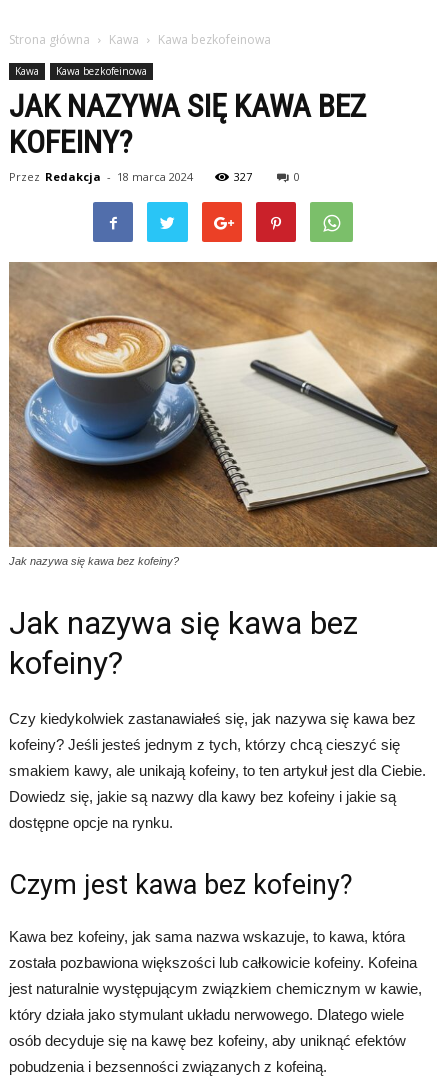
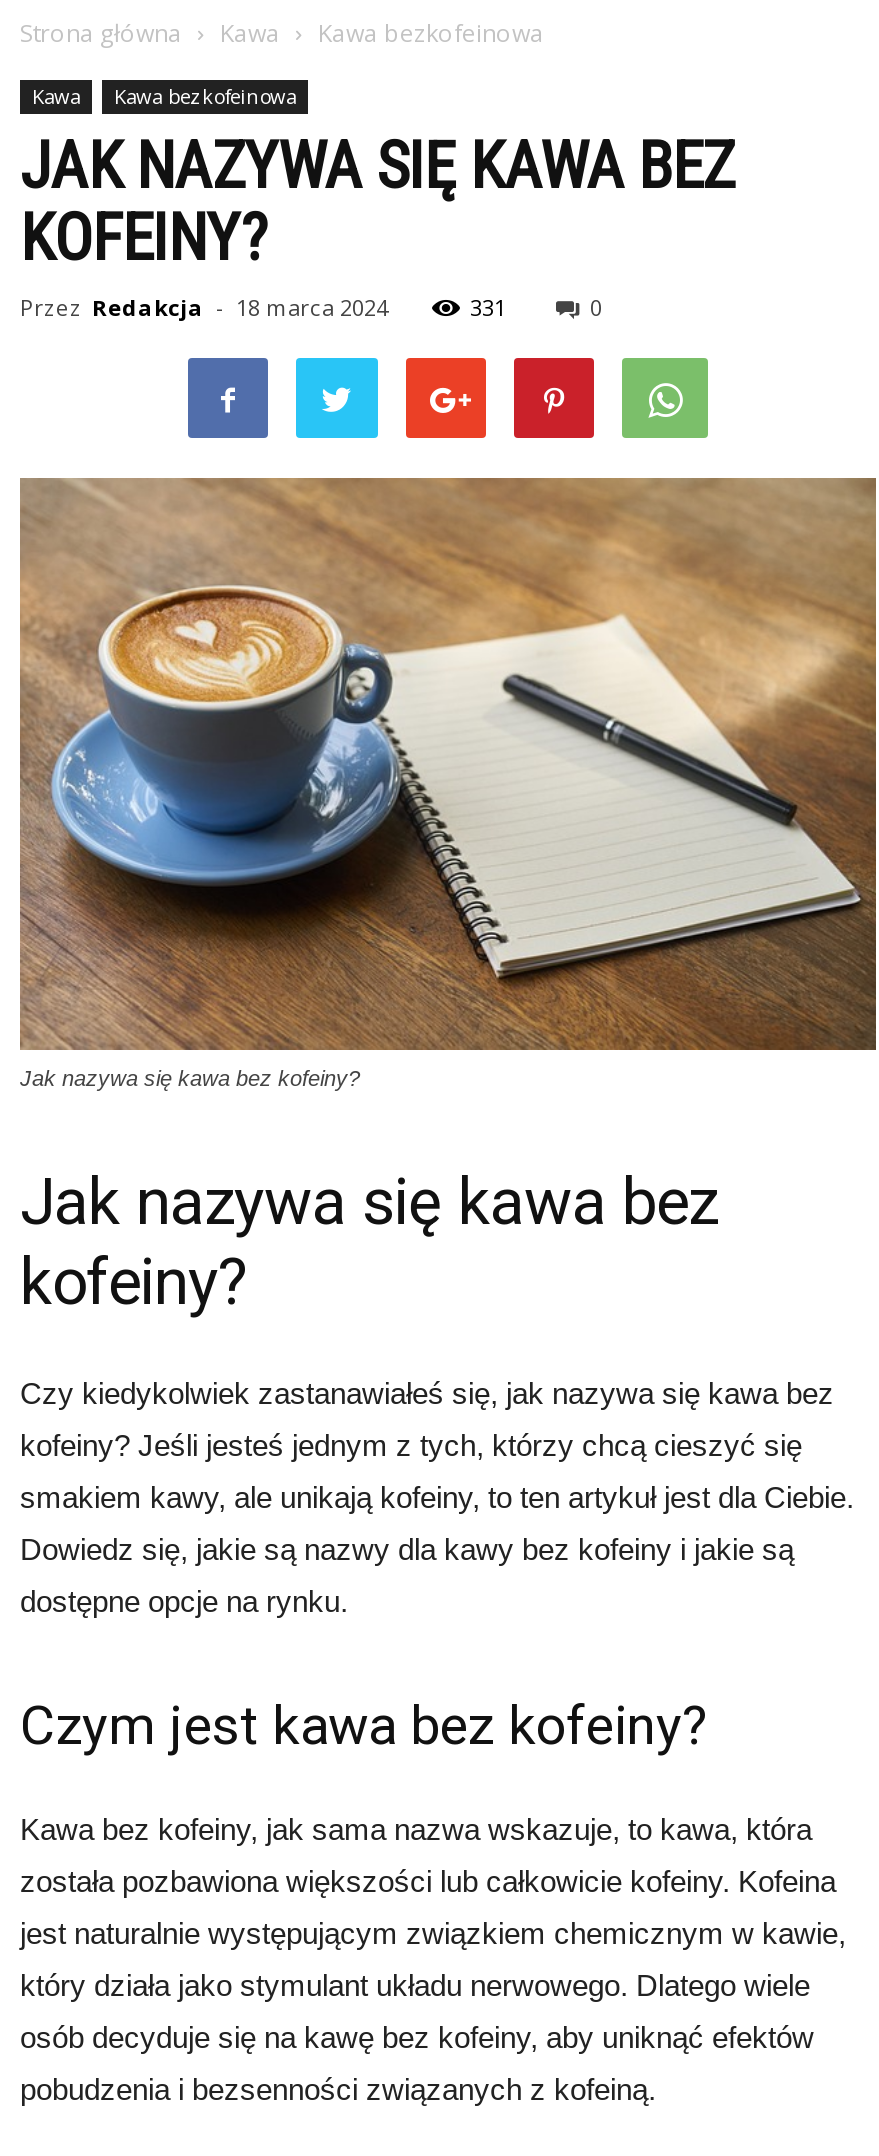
- 327
+ 331
